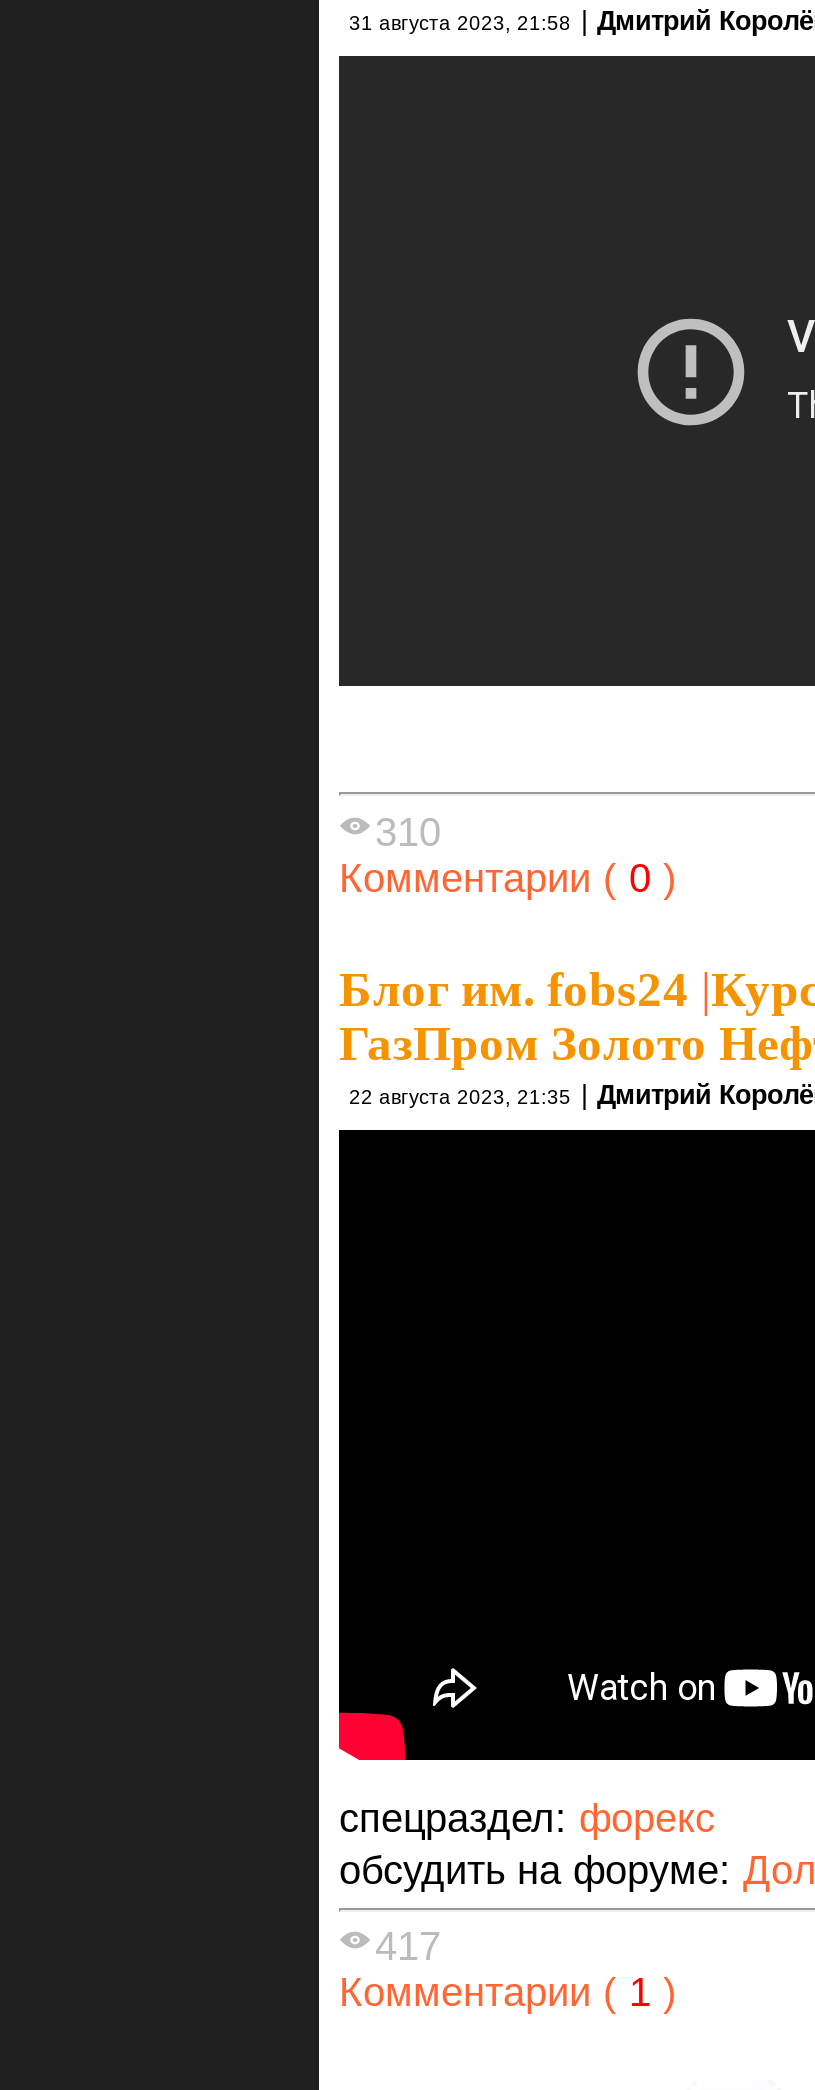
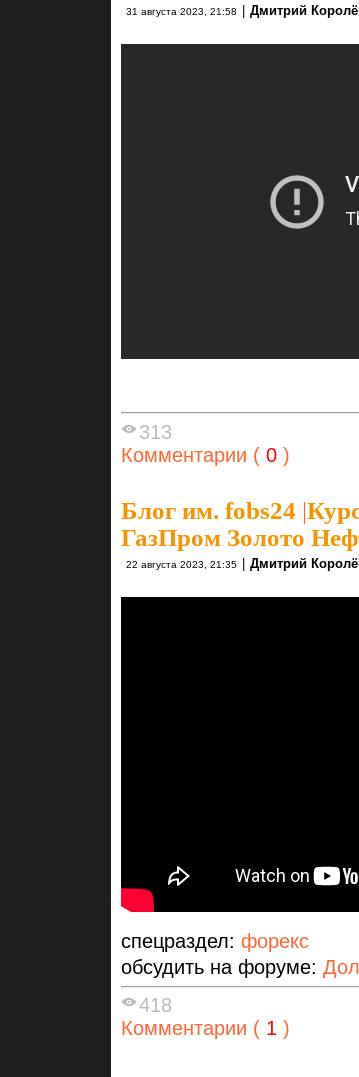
- 310
+ 313

- 417
+ 418
